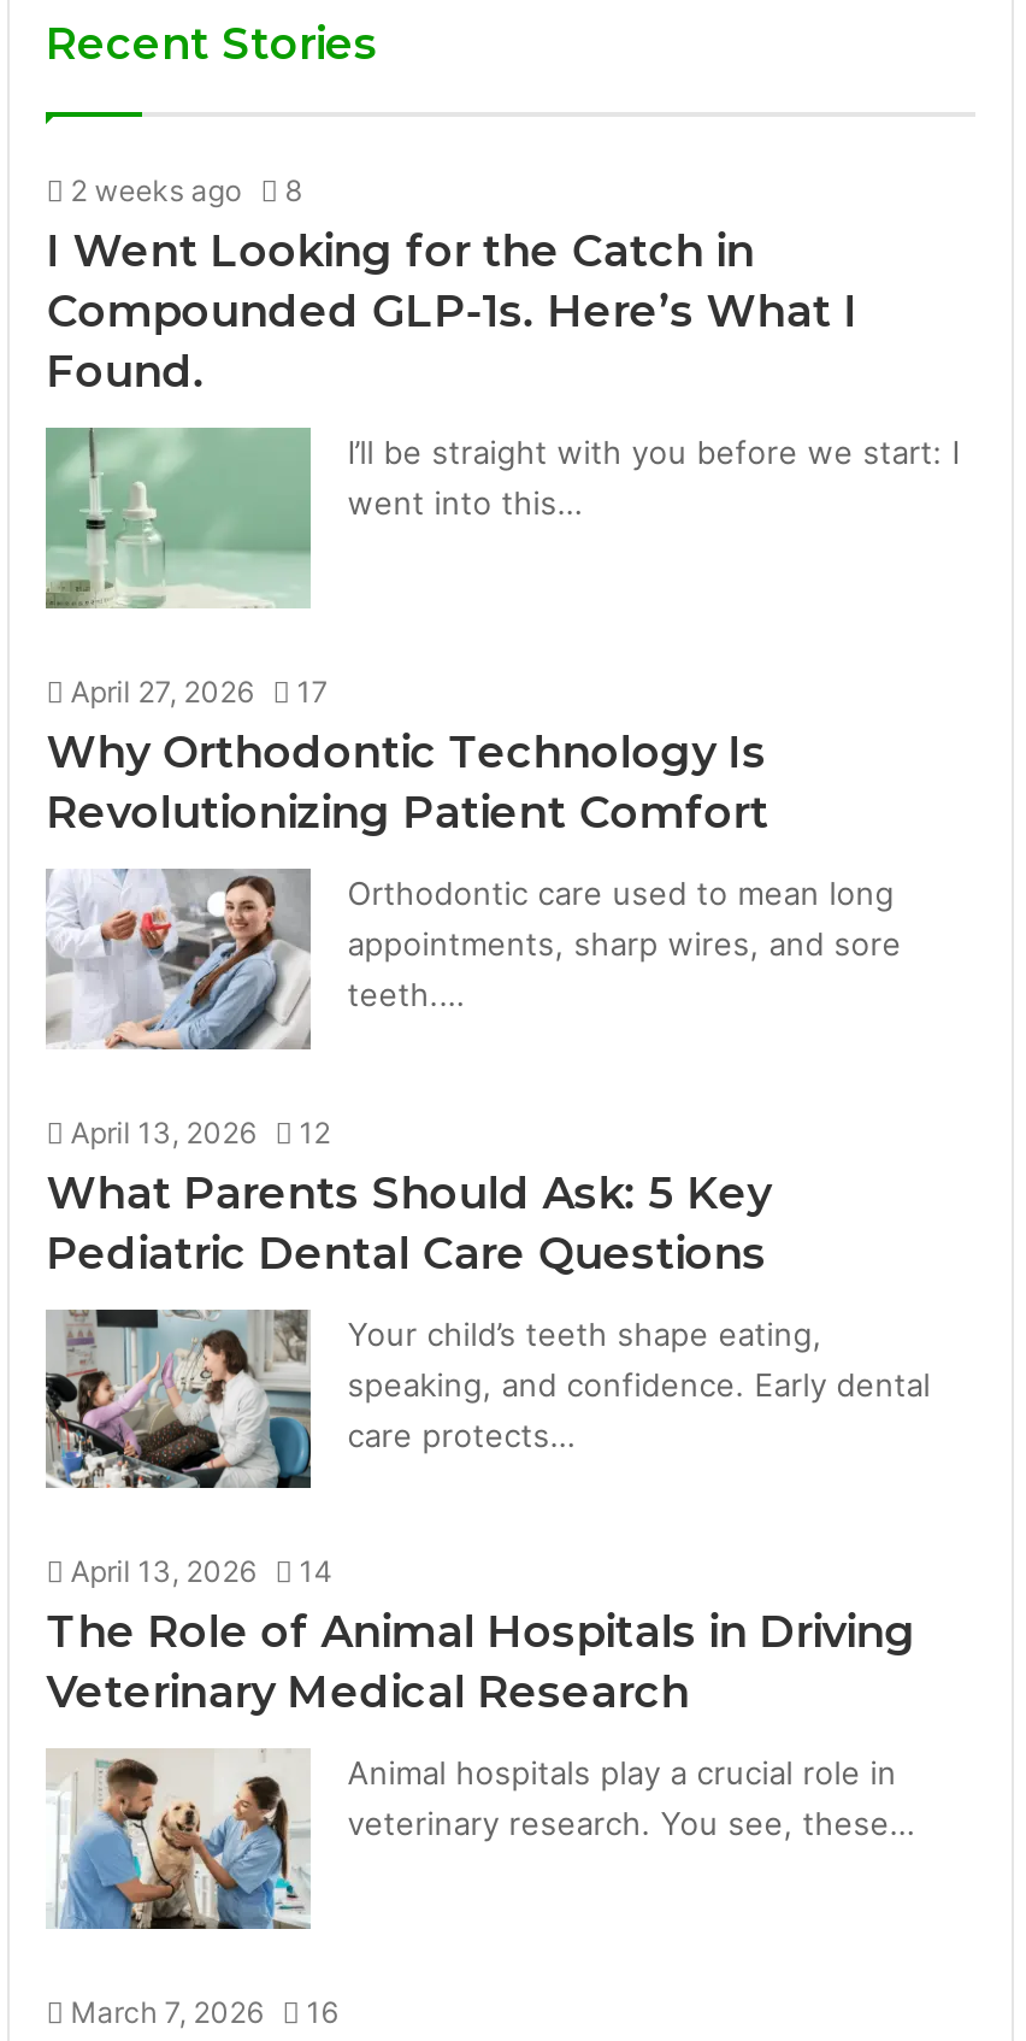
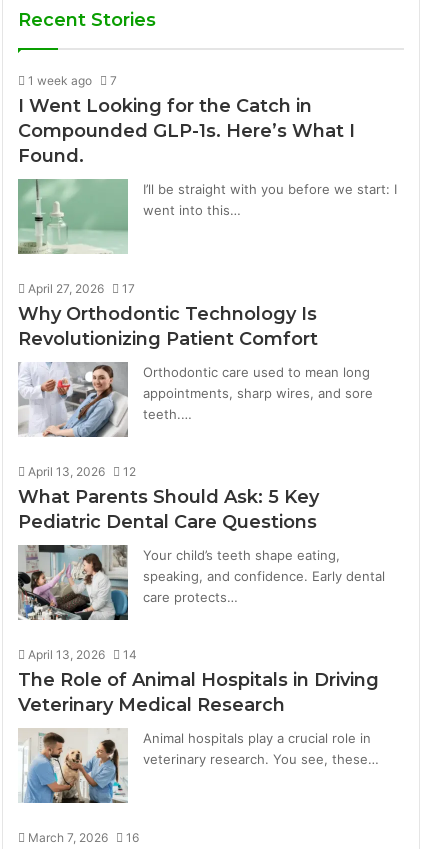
- 2 weeks ago
+ 1 week ago

- 8
+ 7
